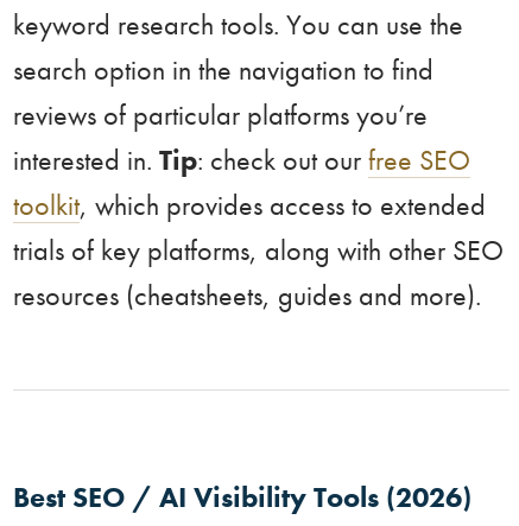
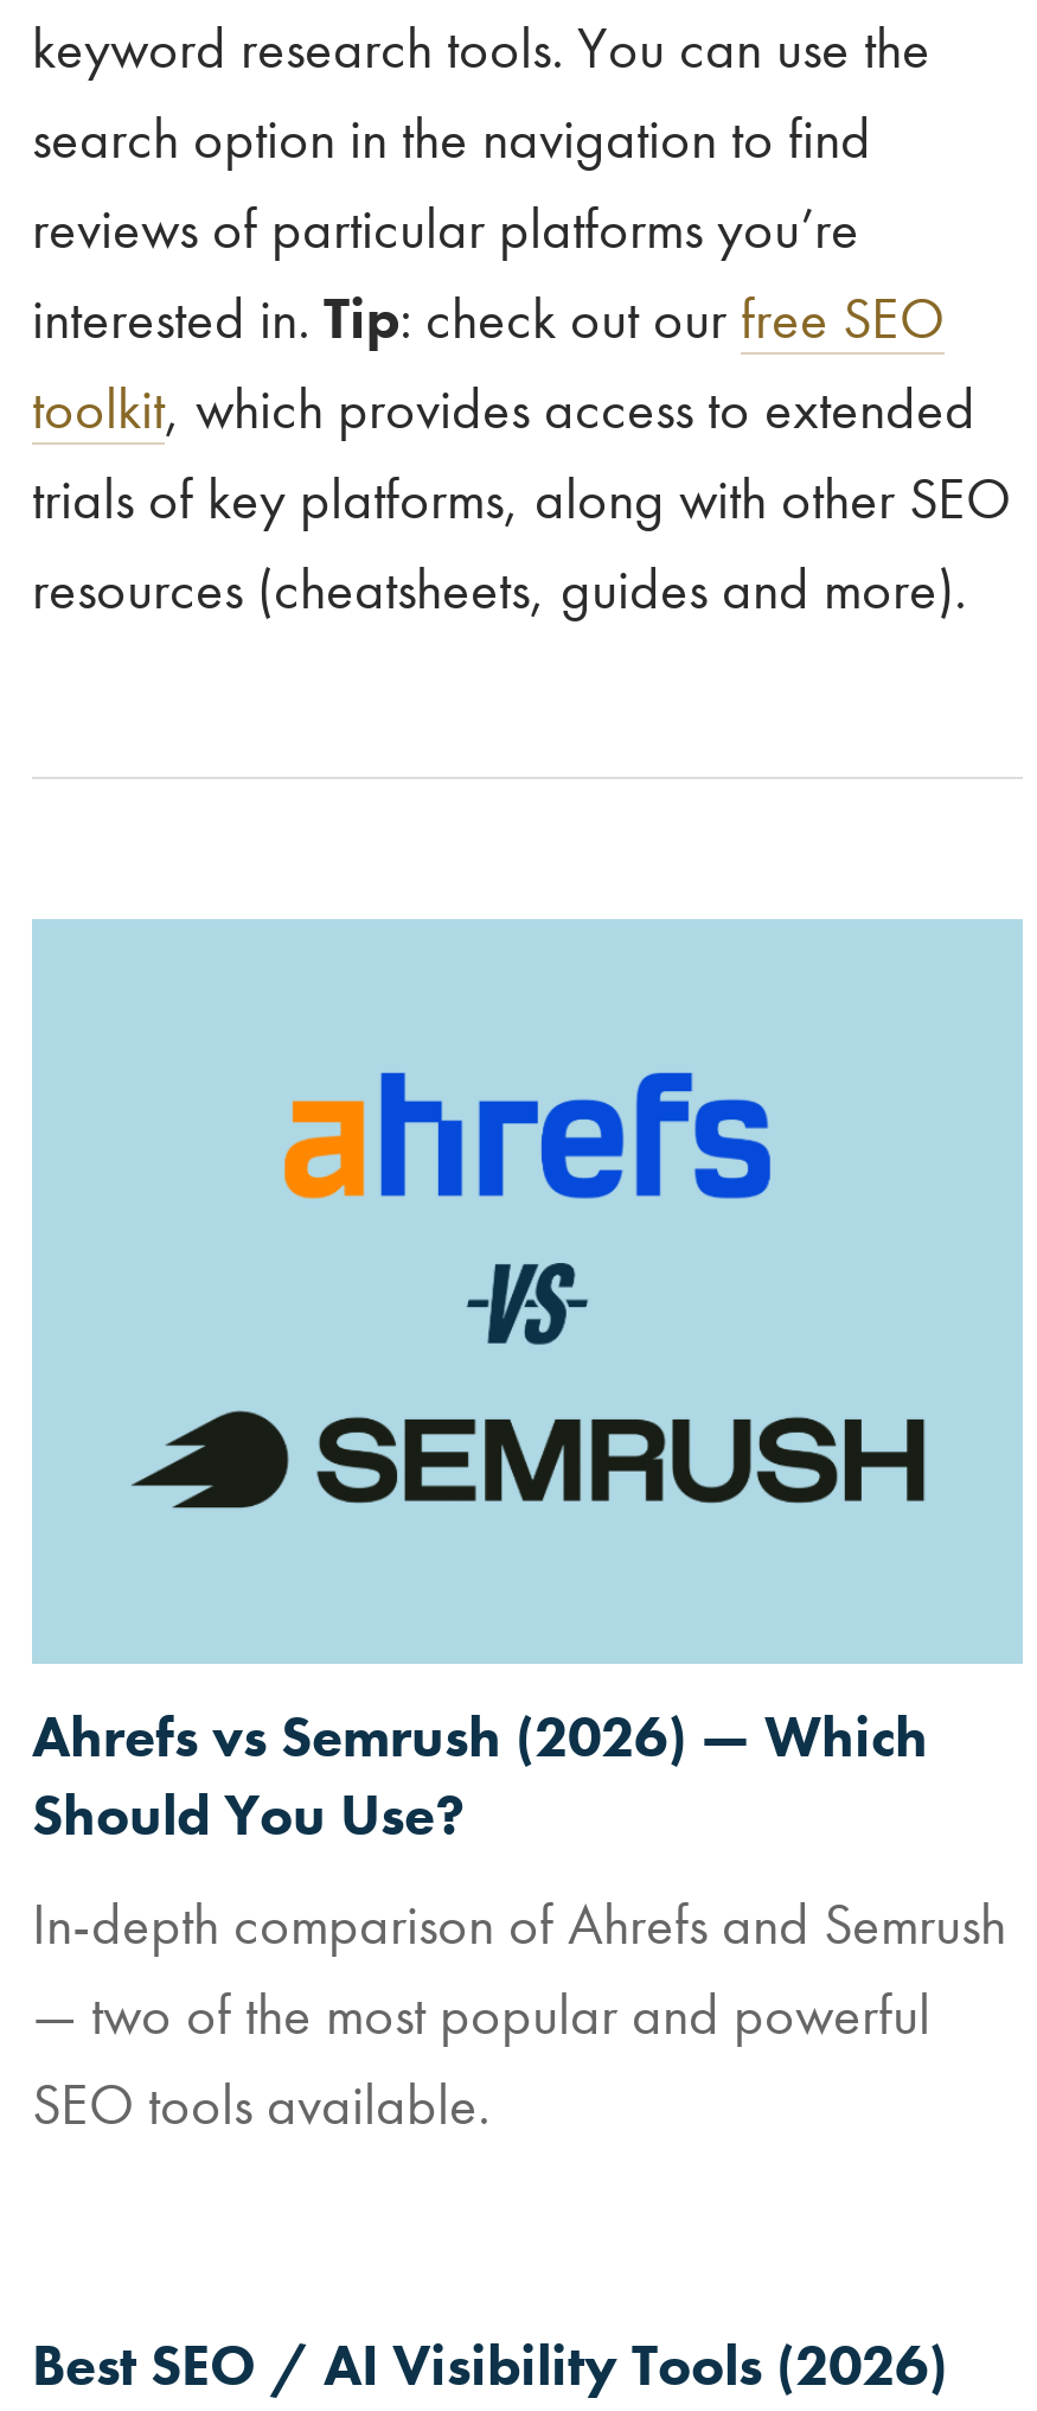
+ [image]
+ Ahrefs vs Semrush (2026) — Which
+ Should You Use?
+ In-depth comparison of Ahrefs and Semrush
+ — two of the most popular and powerful
+ SEO tools available.
